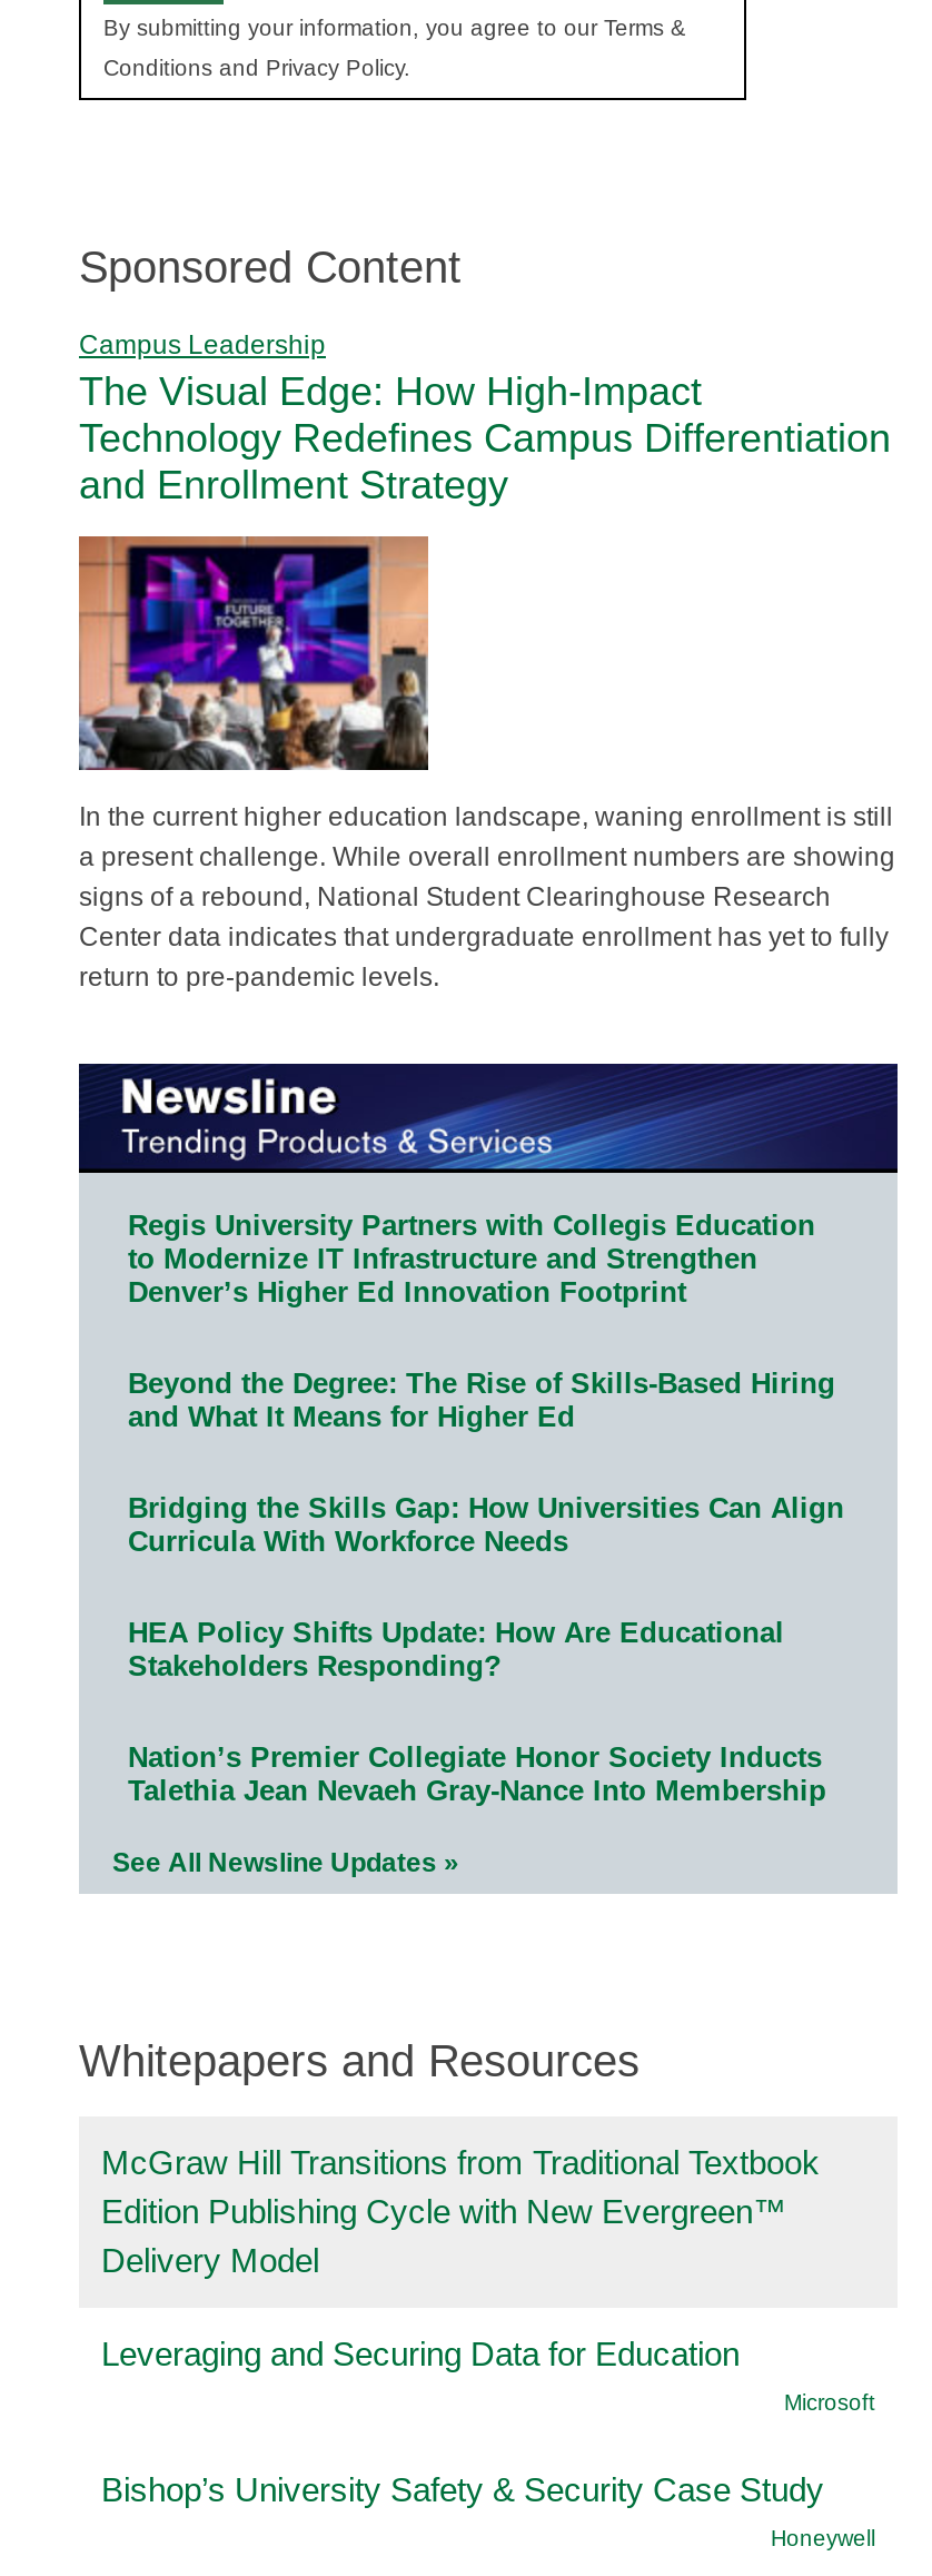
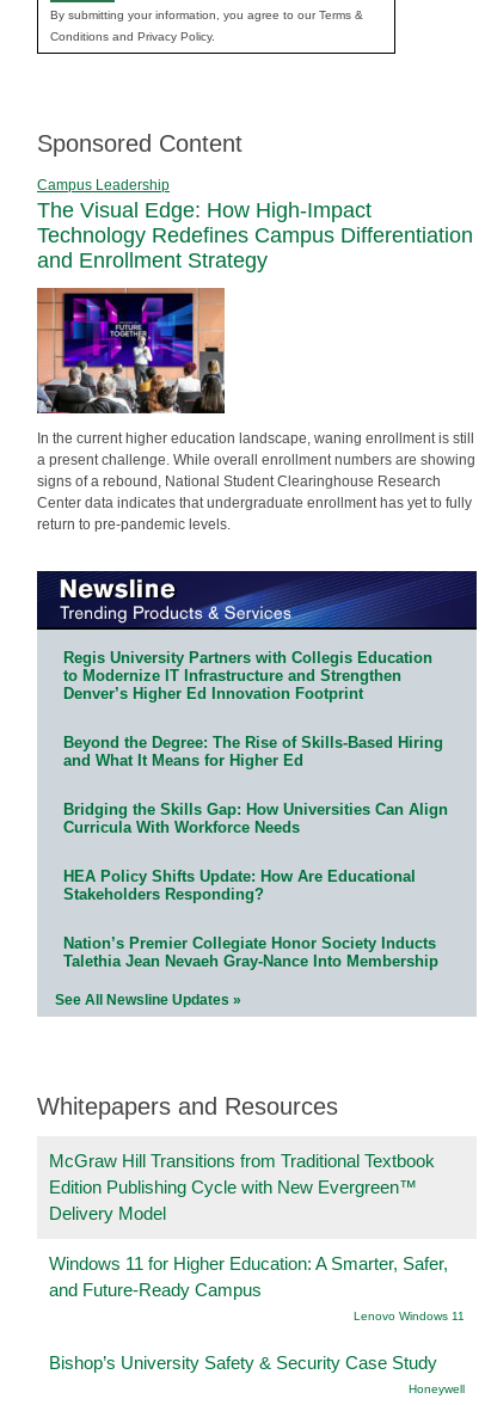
- Leveraging and Securing Data for Education
+ Windows 11 for Higher Education: A Smarter, Safer,
+ and Future-Ready Campus

- Microsoft
+ Lenovo Windows 11
